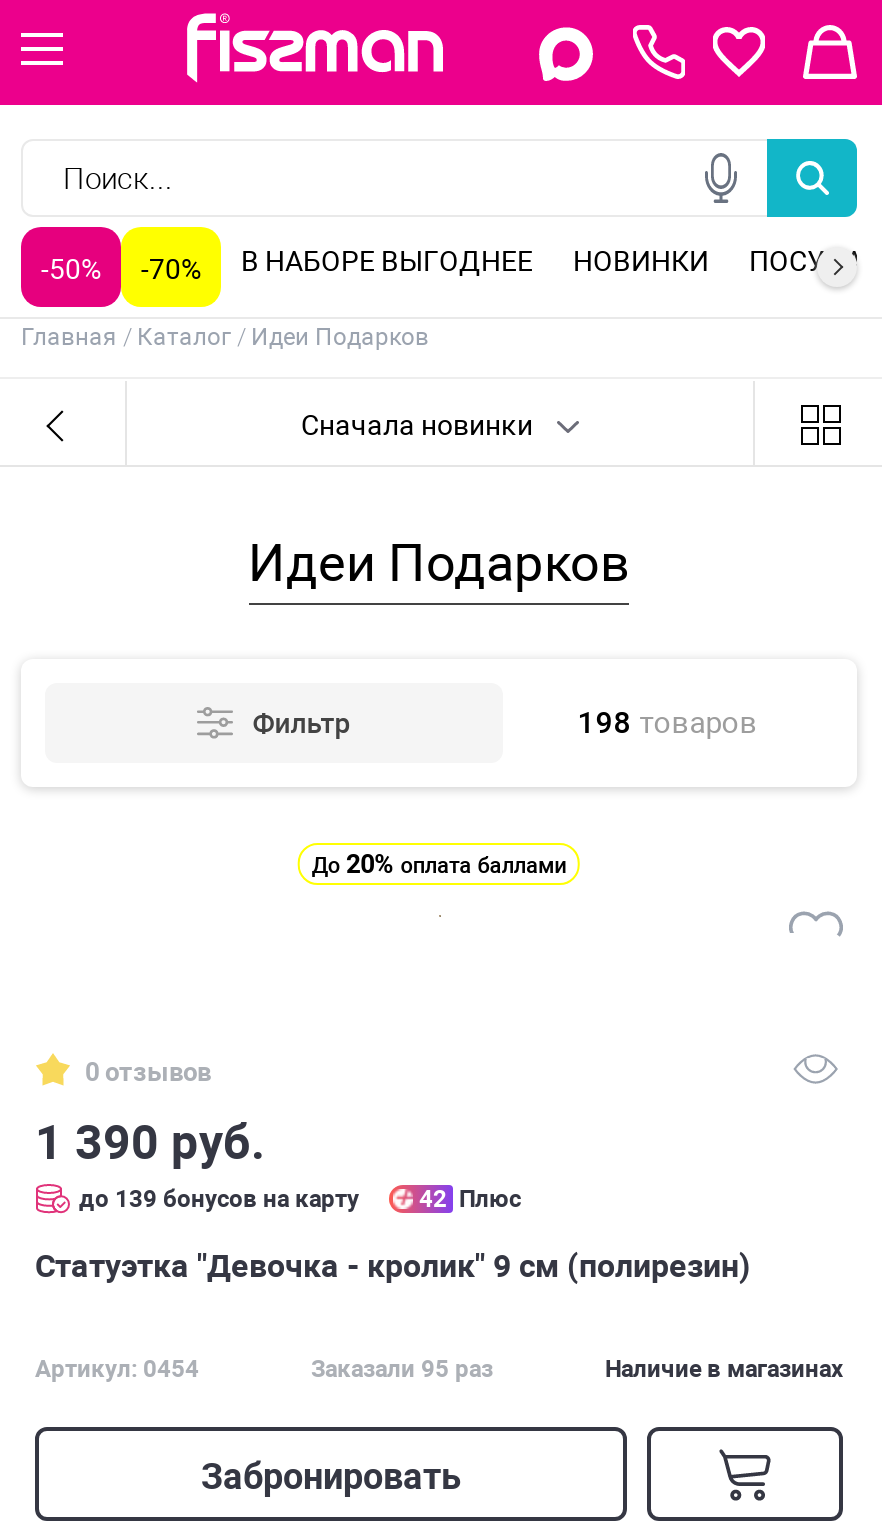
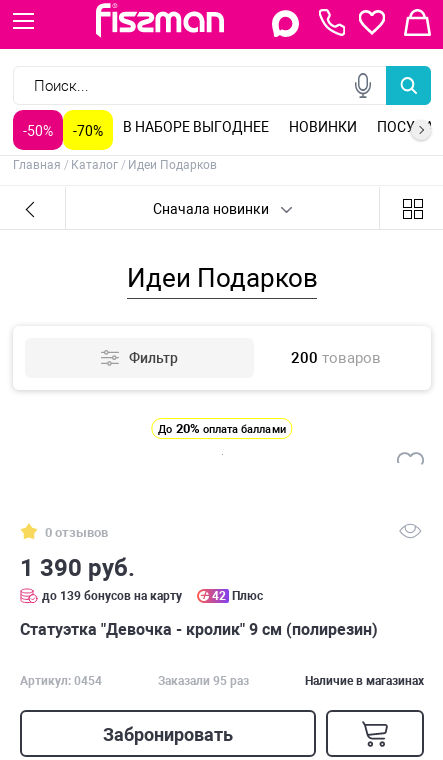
- 198 товаров
+ 200 товаров
